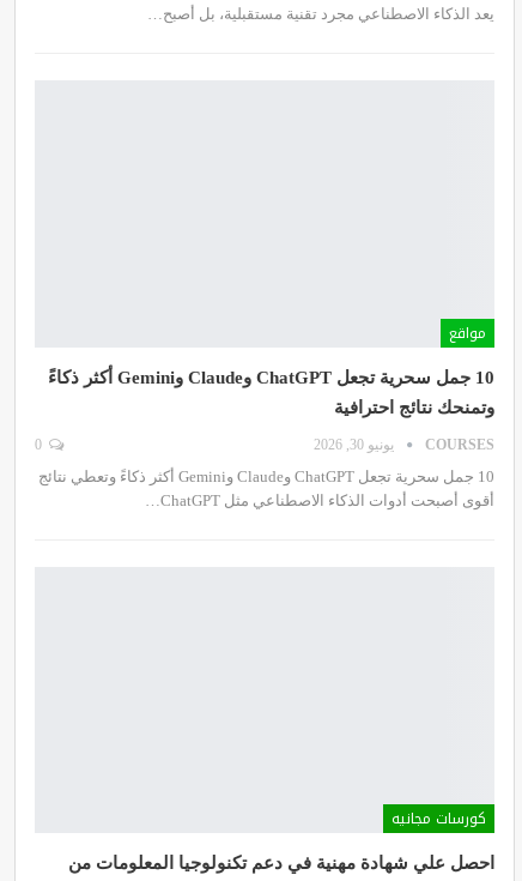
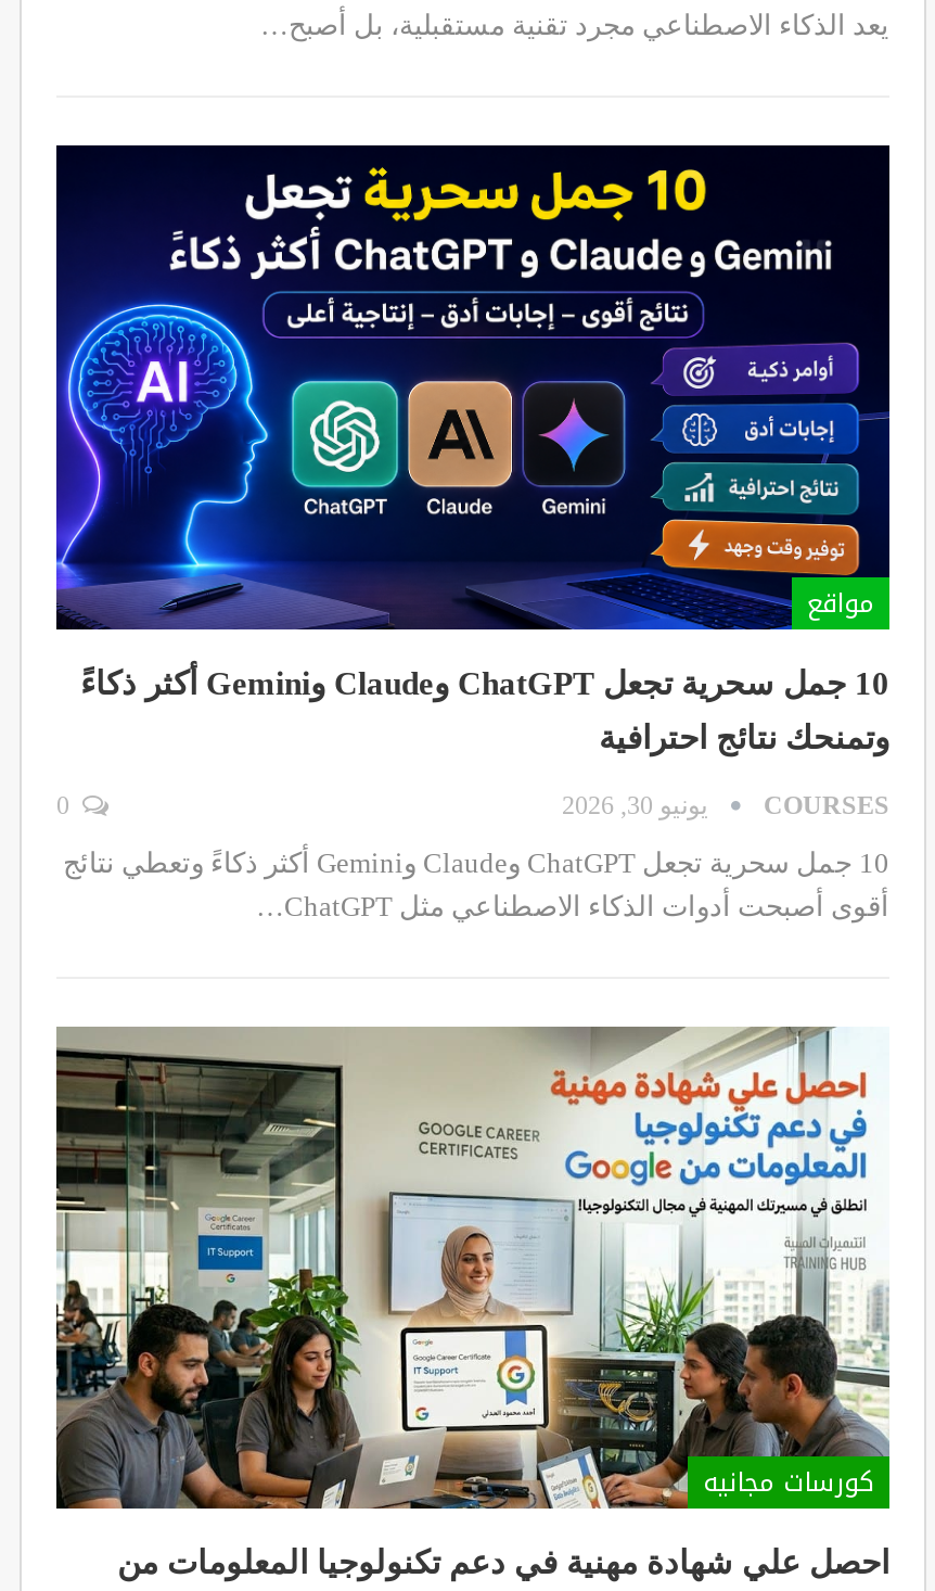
+ [image]

+ [image]
